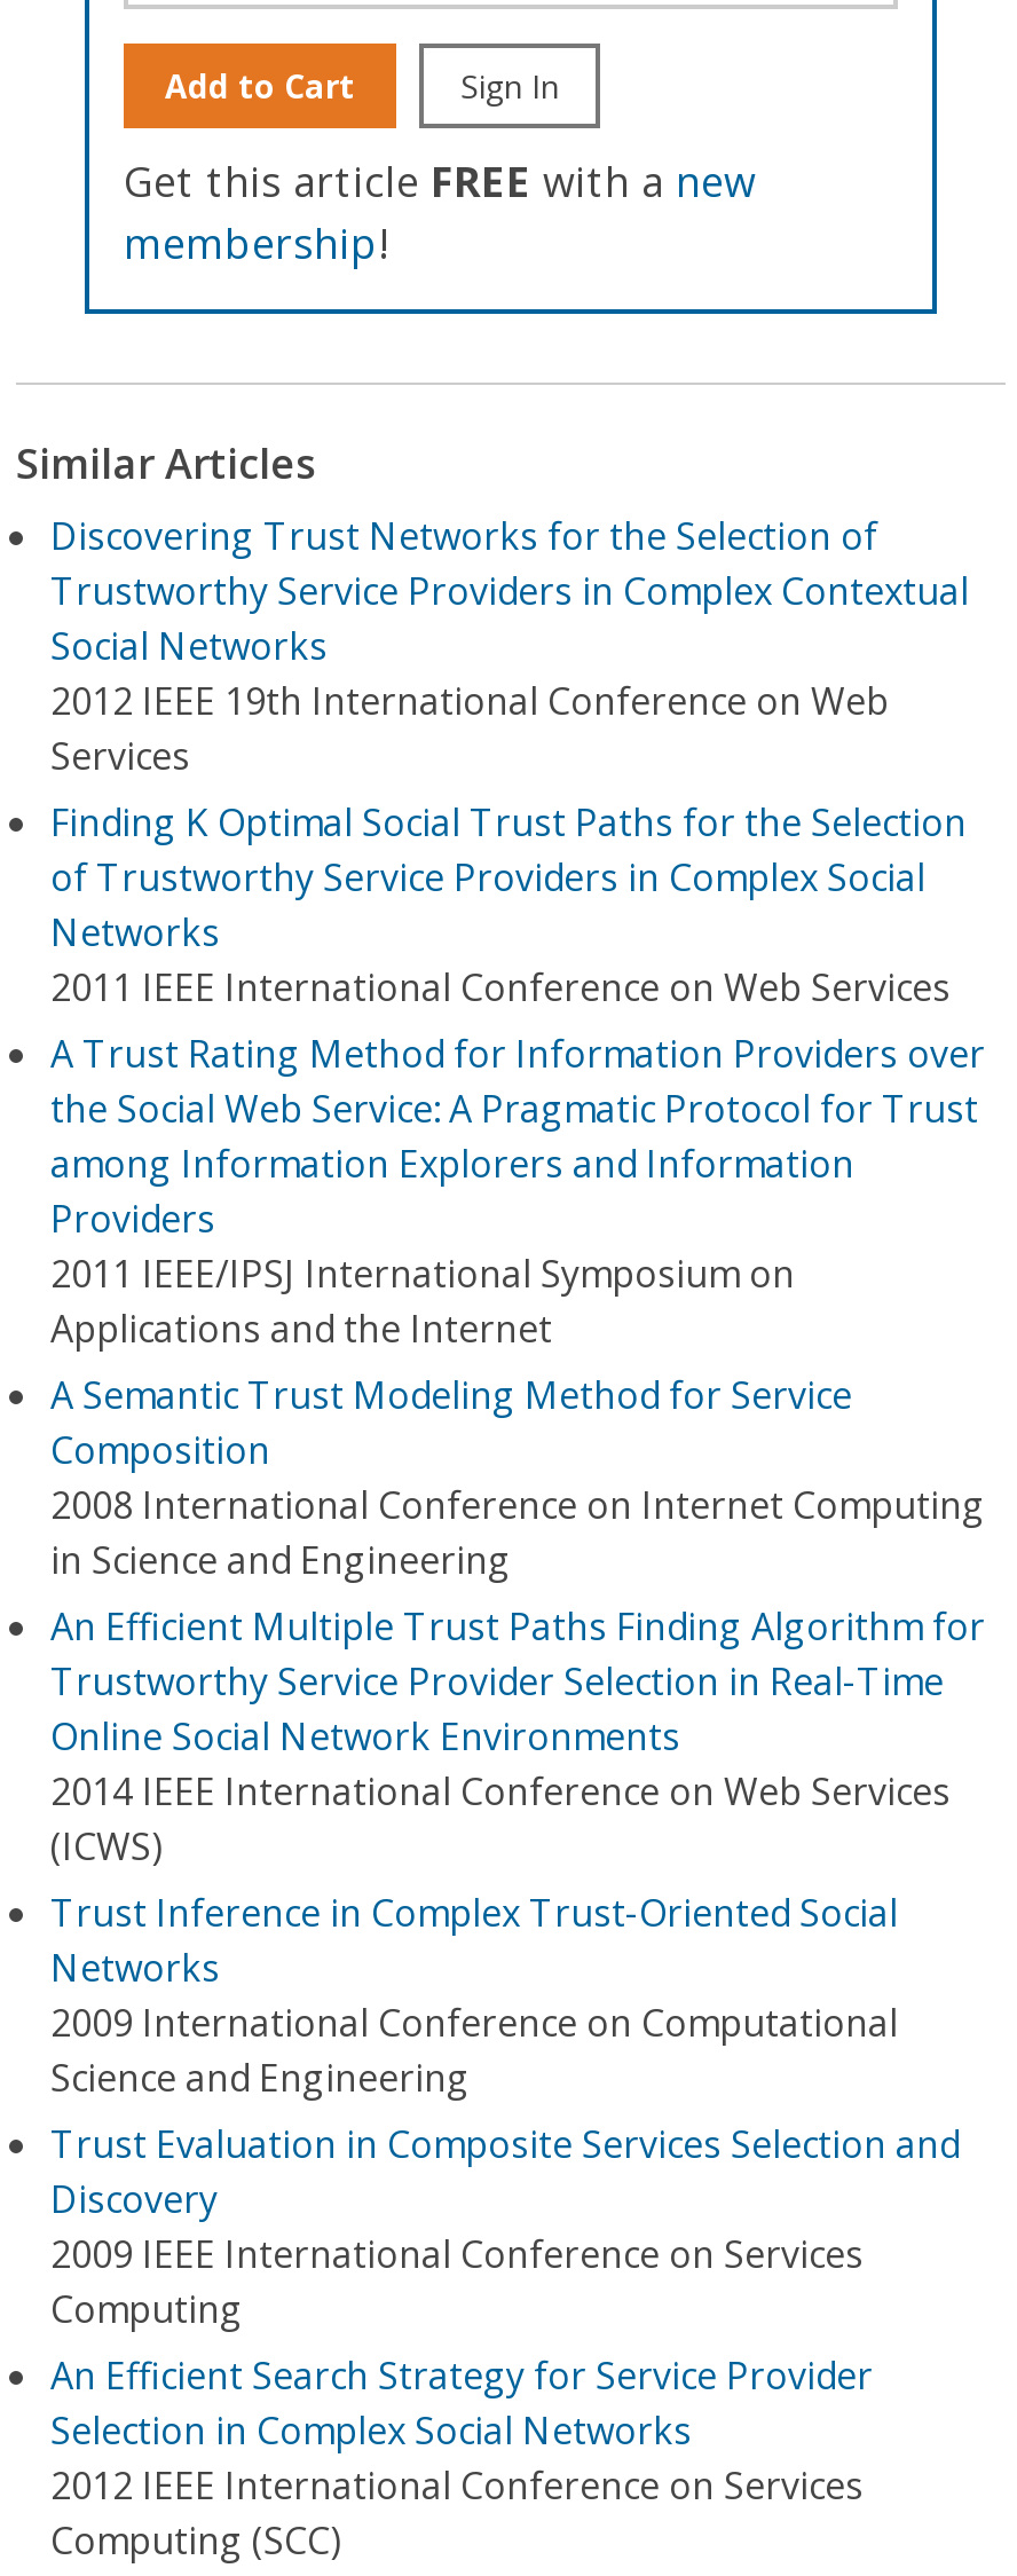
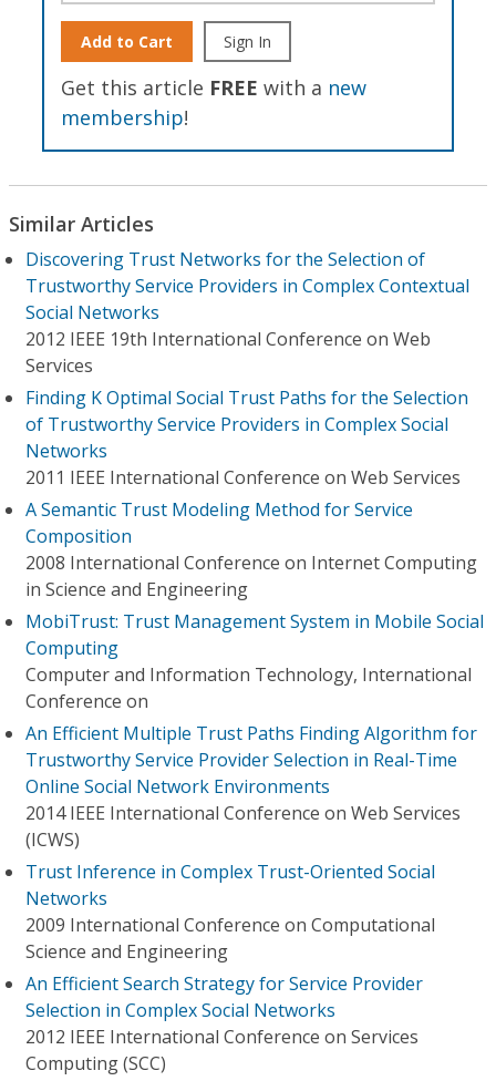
- A Trust Rating Method for Information Providers over
- the Social Web Service: A Pragmatic Protocol for Trust
- among Information Explorers and Information
- Providers
- 2011 IEEE/IPSJ International Symposium on
- Applications and the Internet

+ MobiTrust: Trust Management System in Mobile Social
+ Computing
+ Computer and Information Technology, International
+ Conference on

- Trust Evaluation in Composite Services Selection and
- Discovery
- 2009 IEEE International Conference on Services
- Computing
